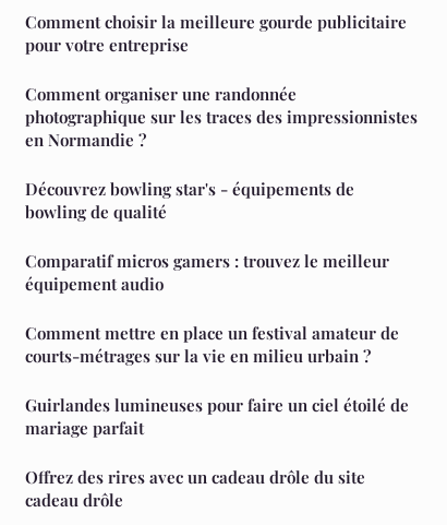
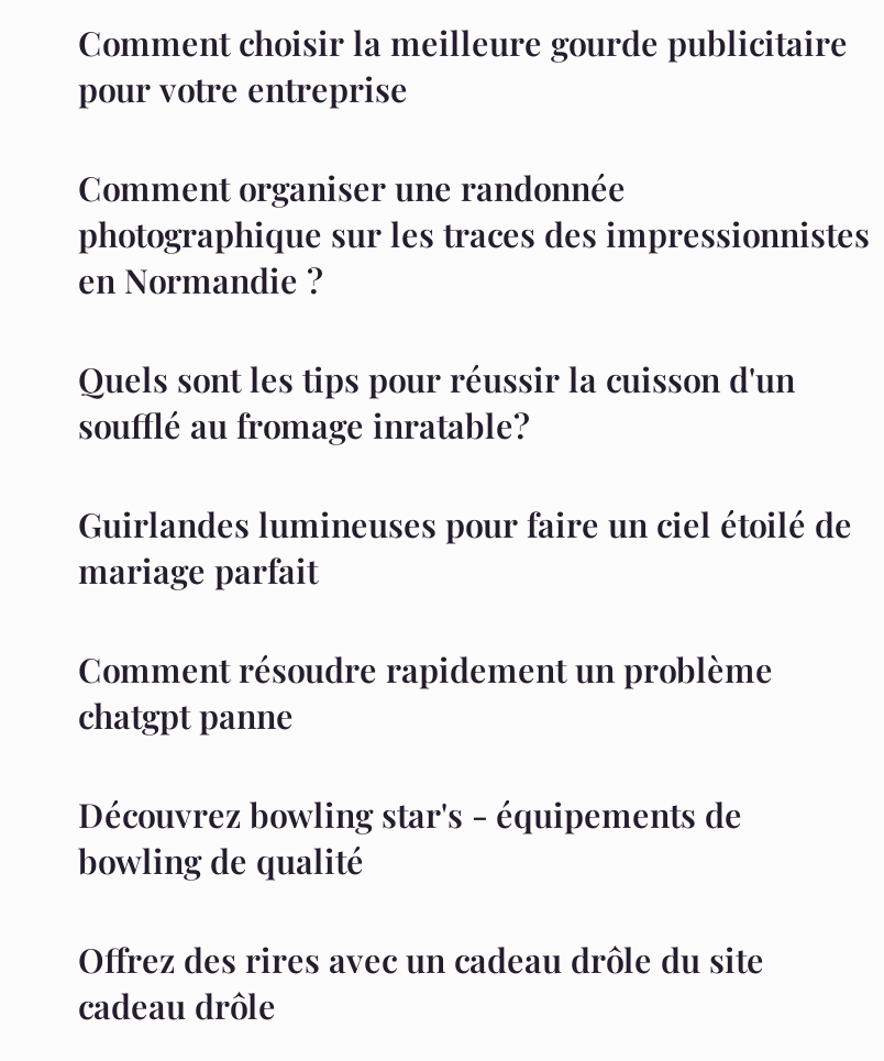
+ Quels sont les tips pour réussir la cuisson d'un
+ soufflé au fromage inratable?
+ Comment résoudre rapidement un problème
+ chatgpt panne

moved down: Découvrez bowling star's - équipements de | bowling de qualité

- Comparatif micros gamers : trouvez le meilleur
- équipement audio
- Comment mettre en place un festival amateur de
- courts-métrages sur la vie en milieu urbain ?

moved up: Guirlandes lumineuses pour faire un ciel étoilé de | mariage parfait
